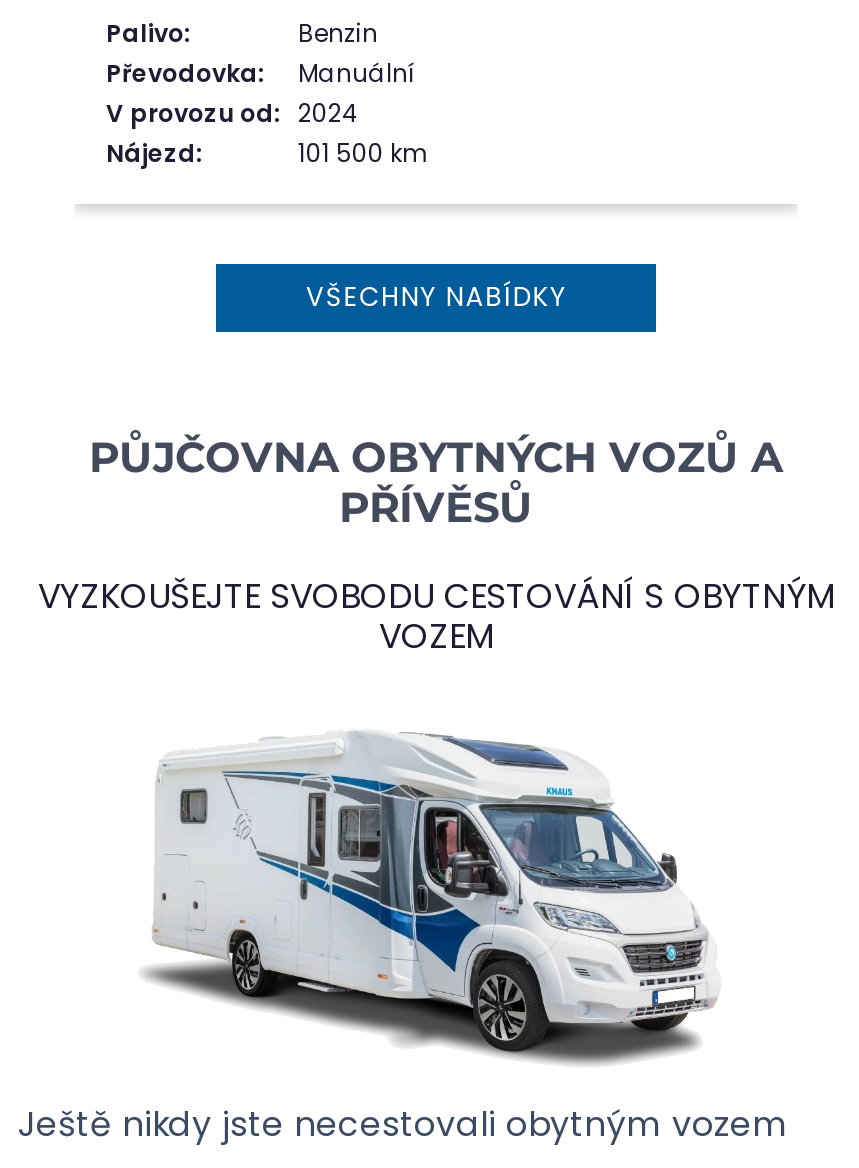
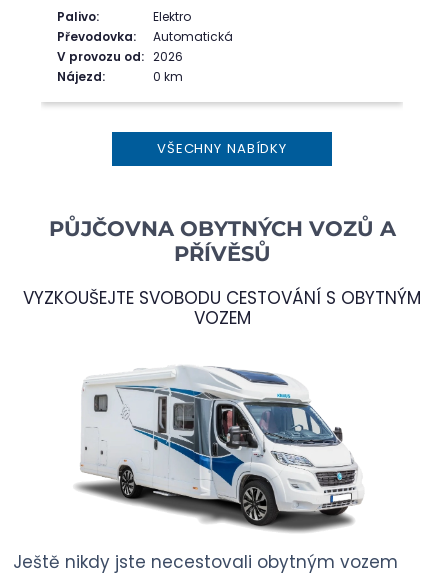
- Benzin
+ Elektro

- Manuální
- V provozu od: 2024
+ Automatická
+ V provozu od: 2026

- 101 500 km
+ 0 km
